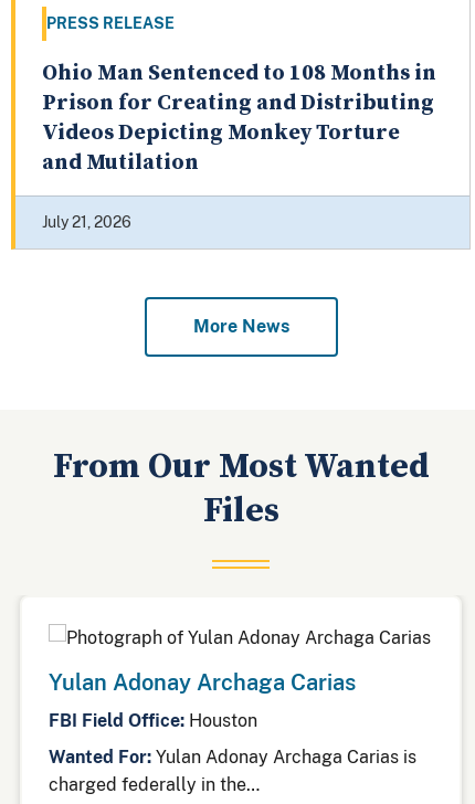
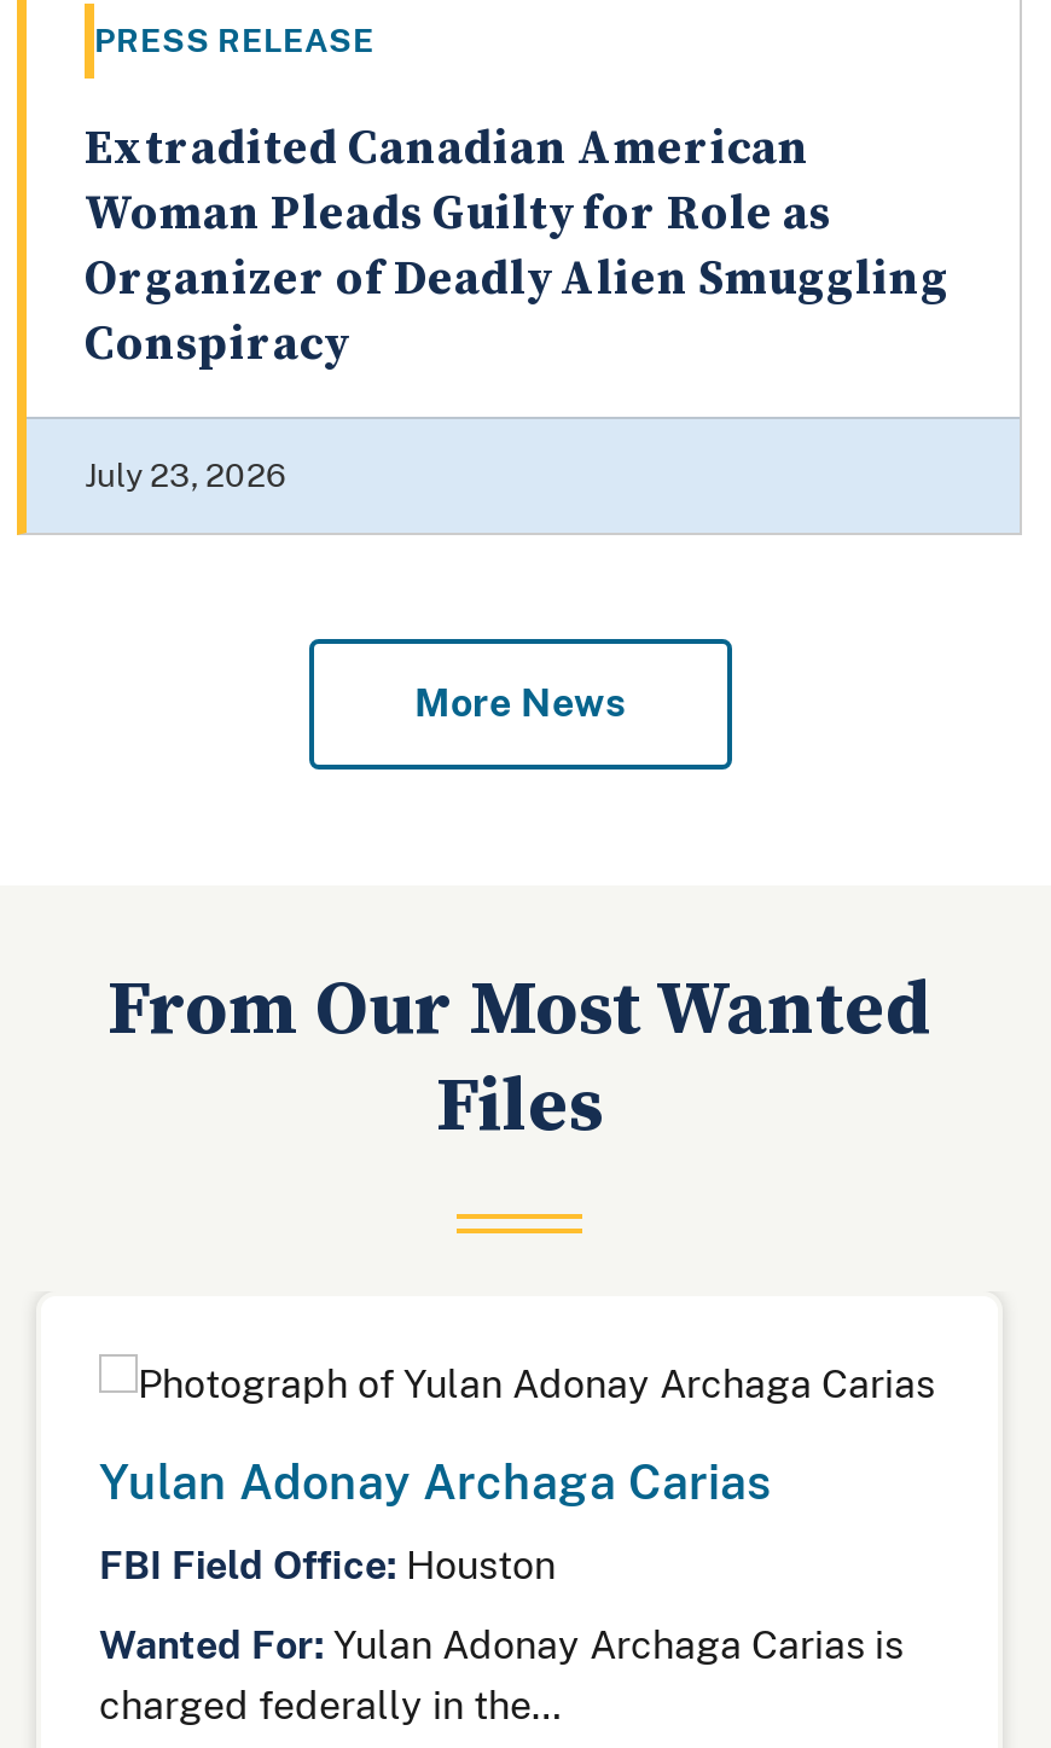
- Ohio Man Sentenced to 108 Months in
- Prison for Creating and Distributing
- Videos Depicting Monkey Torture
- and Mutilation
+ Extradited Canadian American
+ Woman Pleads Guilty for Role as
+ Organizer of Deadly Alien Smuggling
+ Conspiracy

- July 21, 2026
+ July 23, 2026
